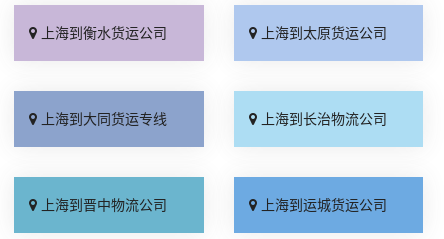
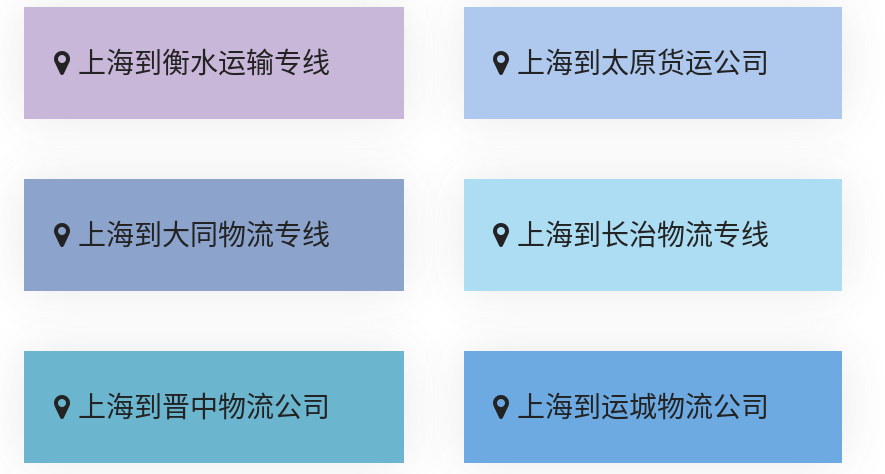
- 上海到衡水货运公司
+ 上海到衡水运输专线

- 上海到大同货运专线
+ 上海到大同物流专线

- 上海到长治物流公司
+ 上海到长治物流专线

- 上海到运城货运公司
+ 上海到运城物流公司
